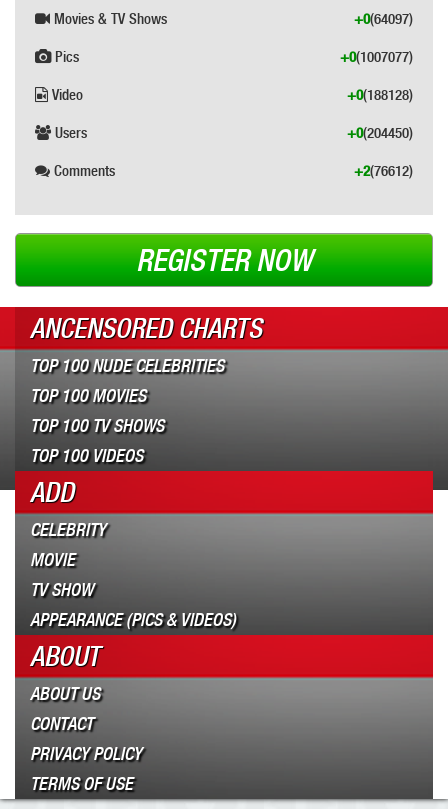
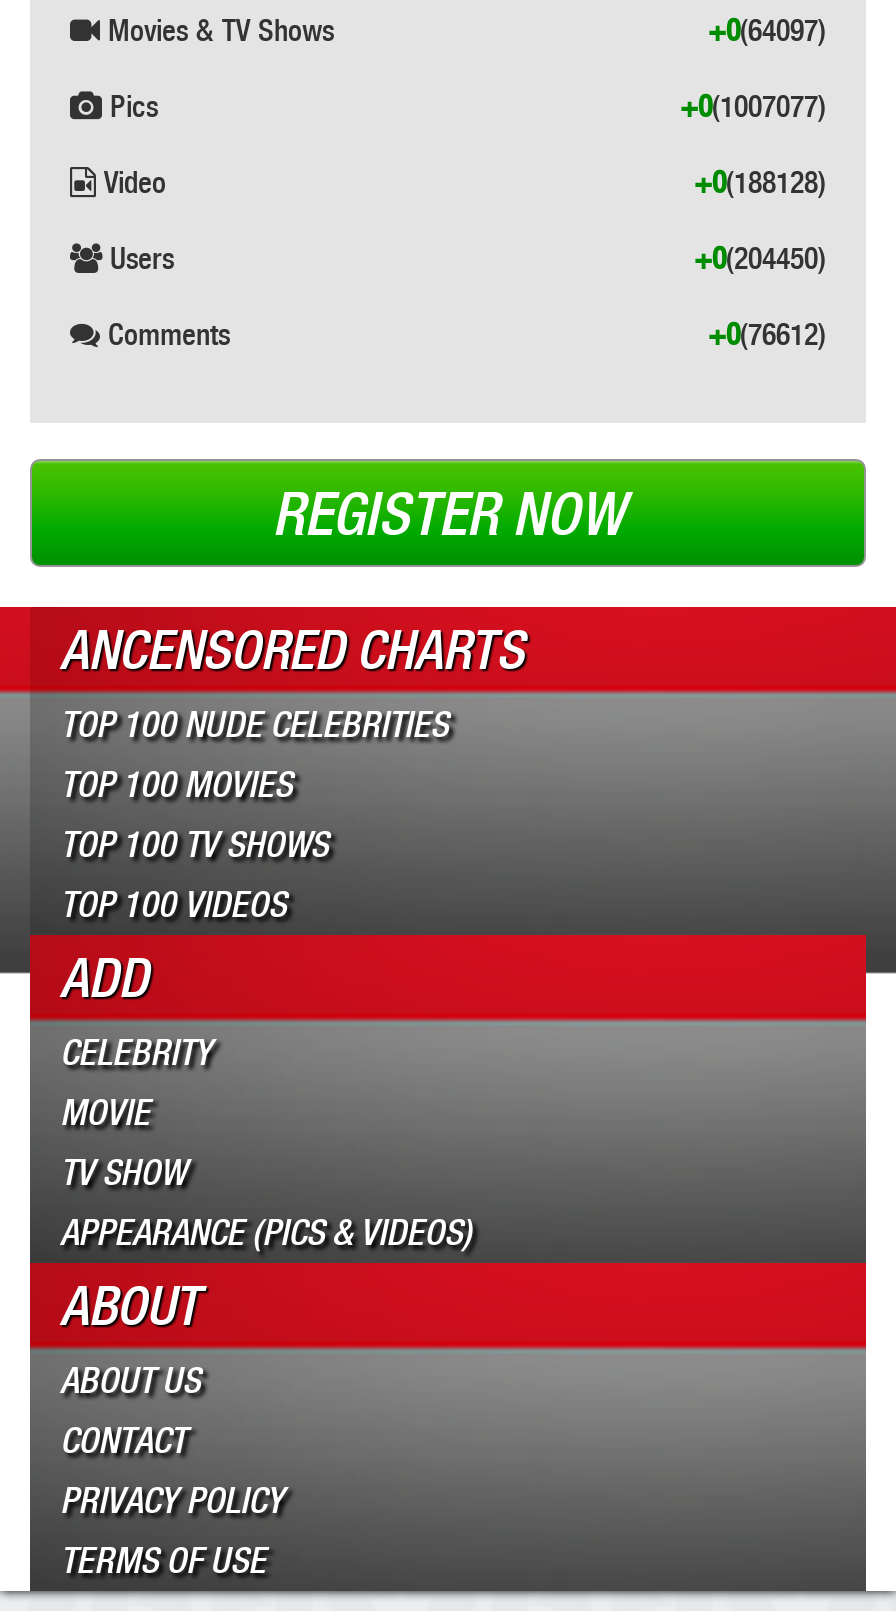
- +2 (76612)
+ +0 (76612)
